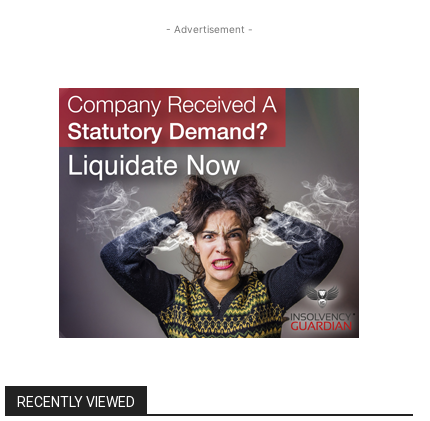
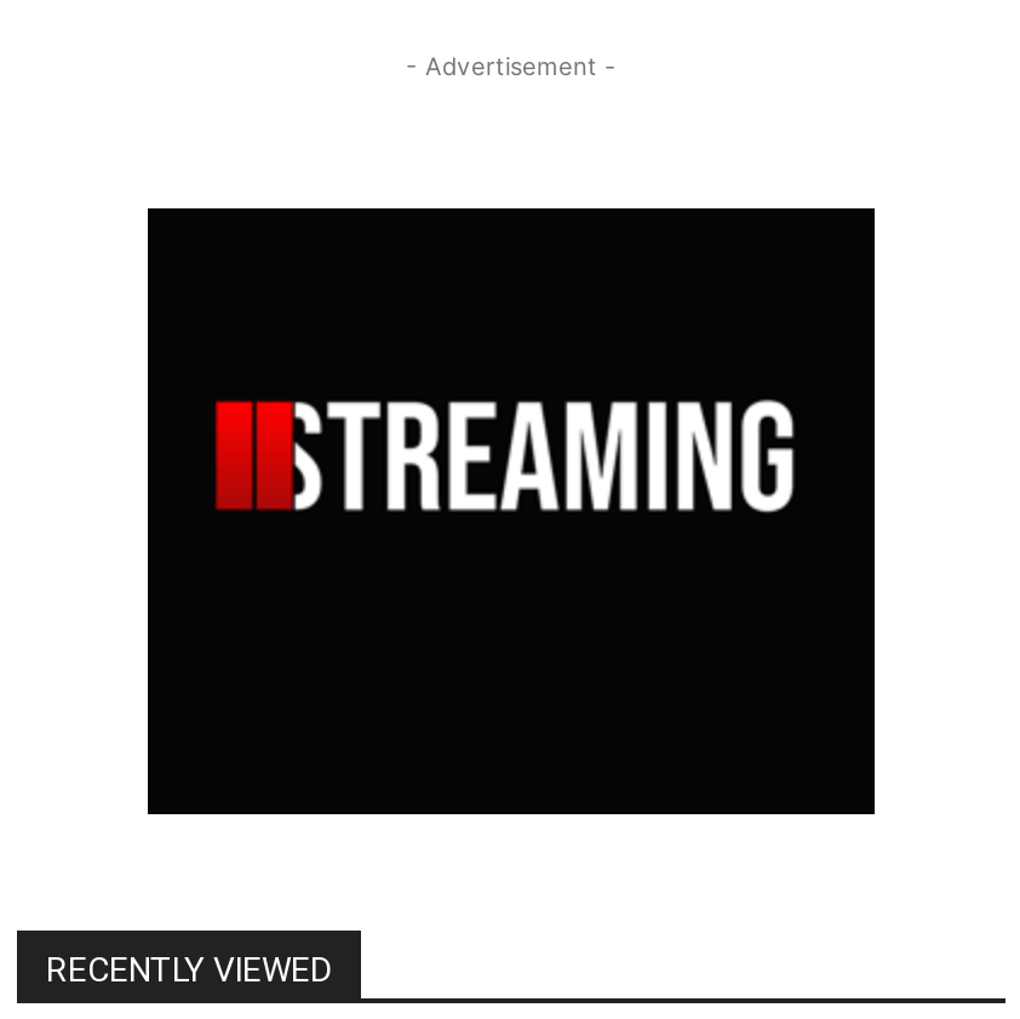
- [image]
+ [image]
